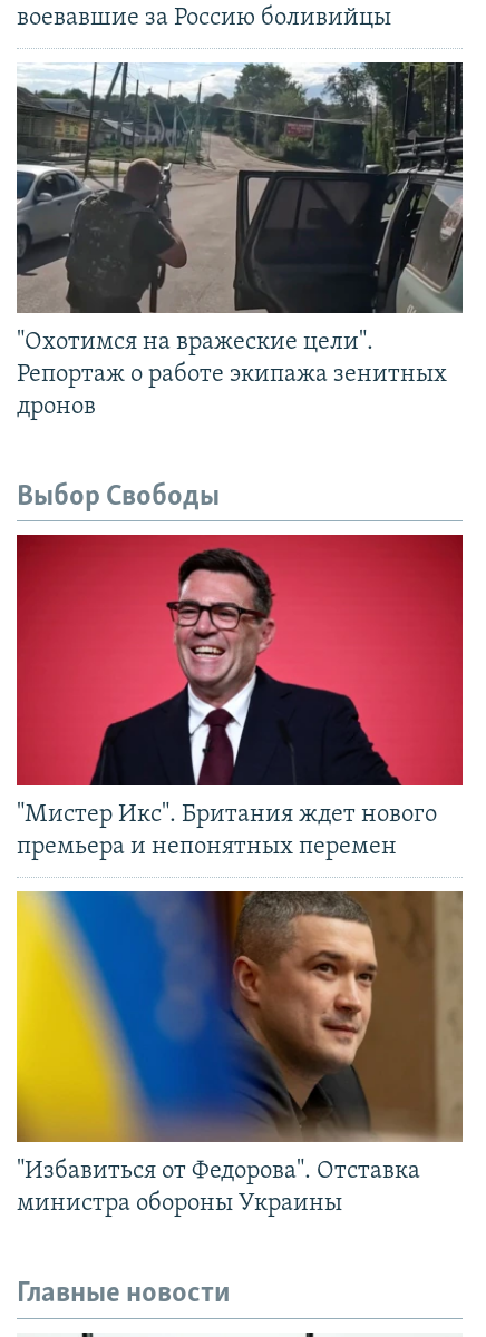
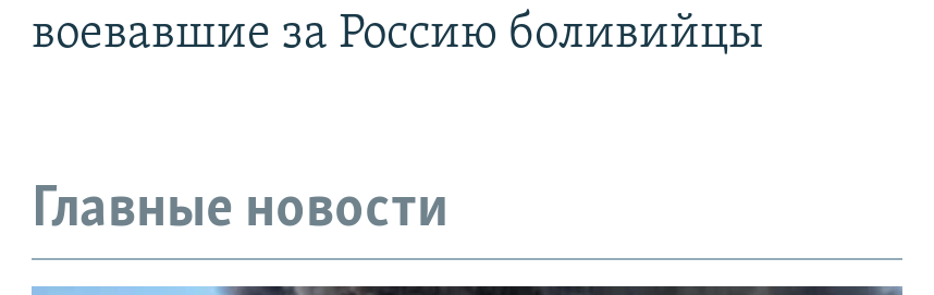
- [image]
- "Охотимся на вражеские цели".
- Репортаж о работе экипажа зенитных
- дронов
- Выбор Свободы

- [image]
- "Мистер Икс". Британия ждет нового
- премьера и непонятных перемен

- [image]
- "Избавиться от Федорова". Отставка
- министра обороны Украины
